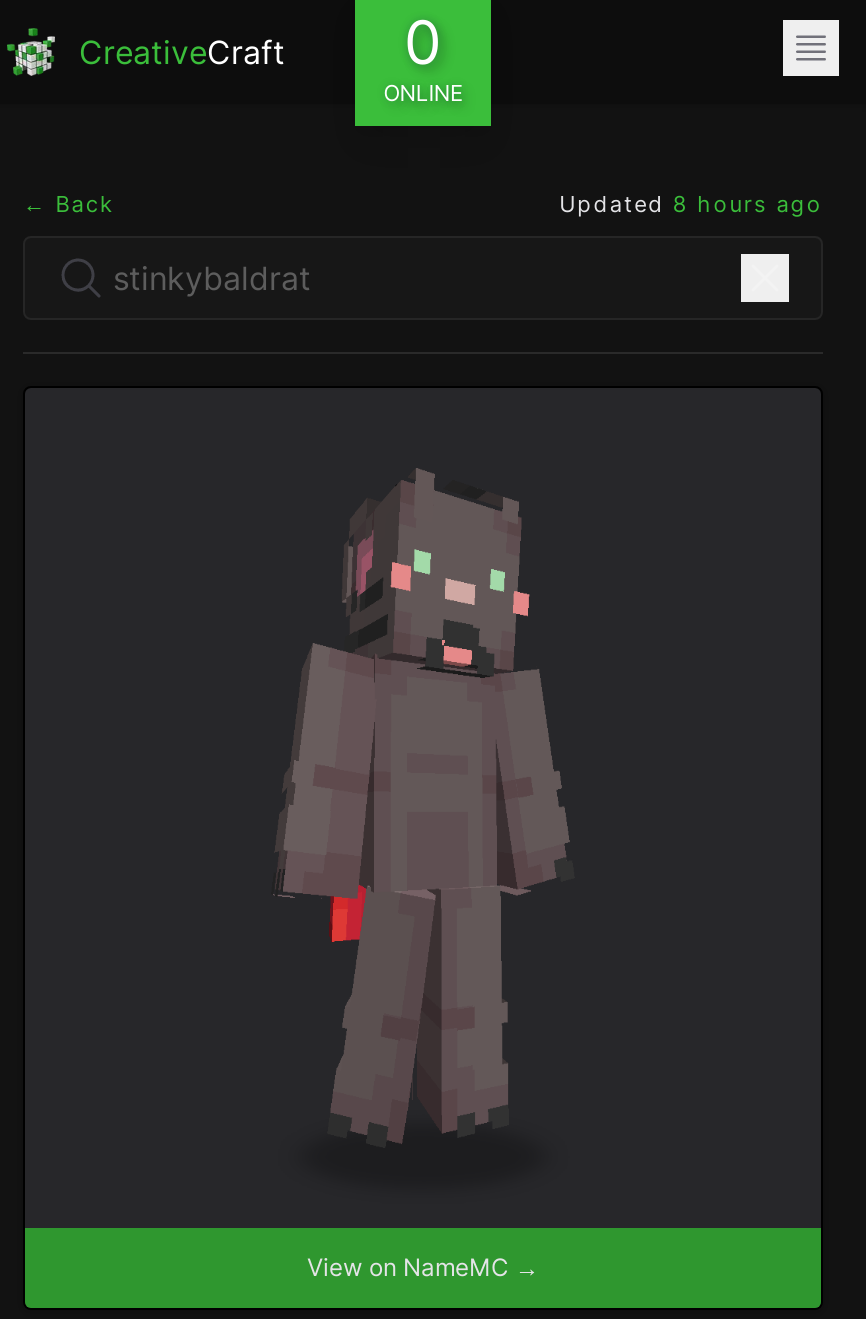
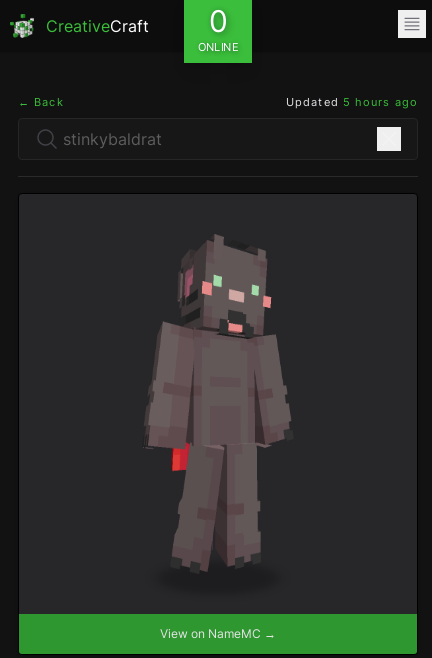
- Updated 8 hours ago
+ Updated 5 hours ago
